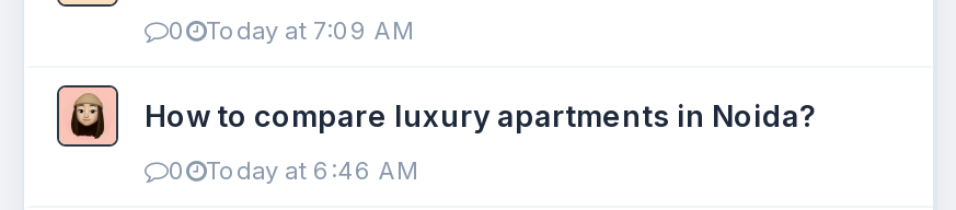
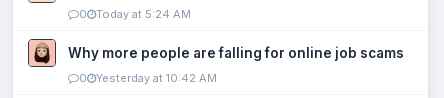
- 0 Today at 7:09 AM
+ 0 Today at 5:24 AM

- How to compare luxury apartments in Noida?
+ Why more people are falling for online job scams

- Today at 6:46 AM
+ Yesterday at 10:42 AM
